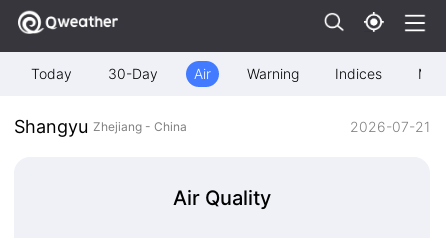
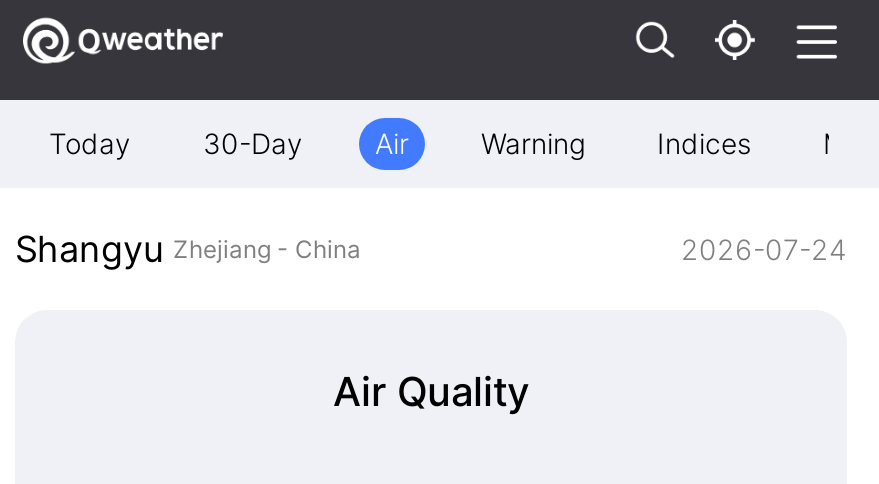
- 2026-07-21
+ 2026-07-24
